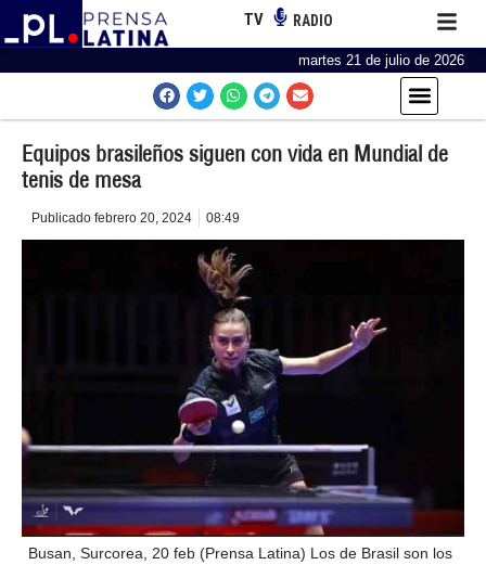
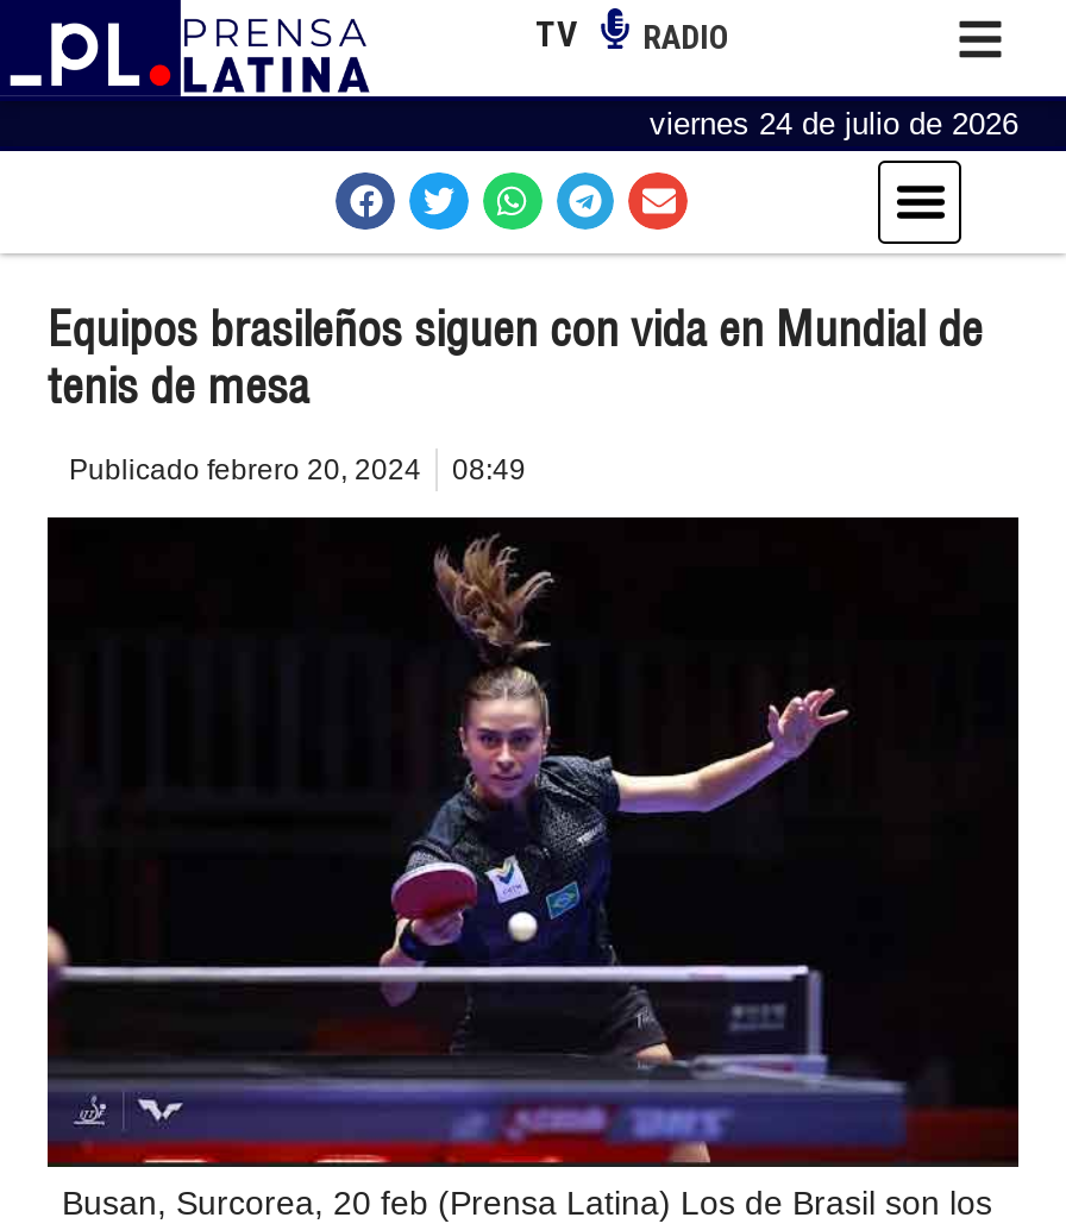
- martes 21 de julio de 2026
+ viernes 24 de julio de 2026
